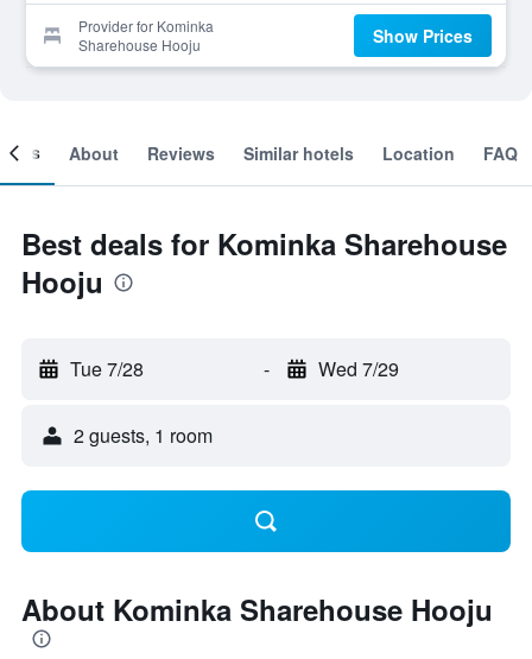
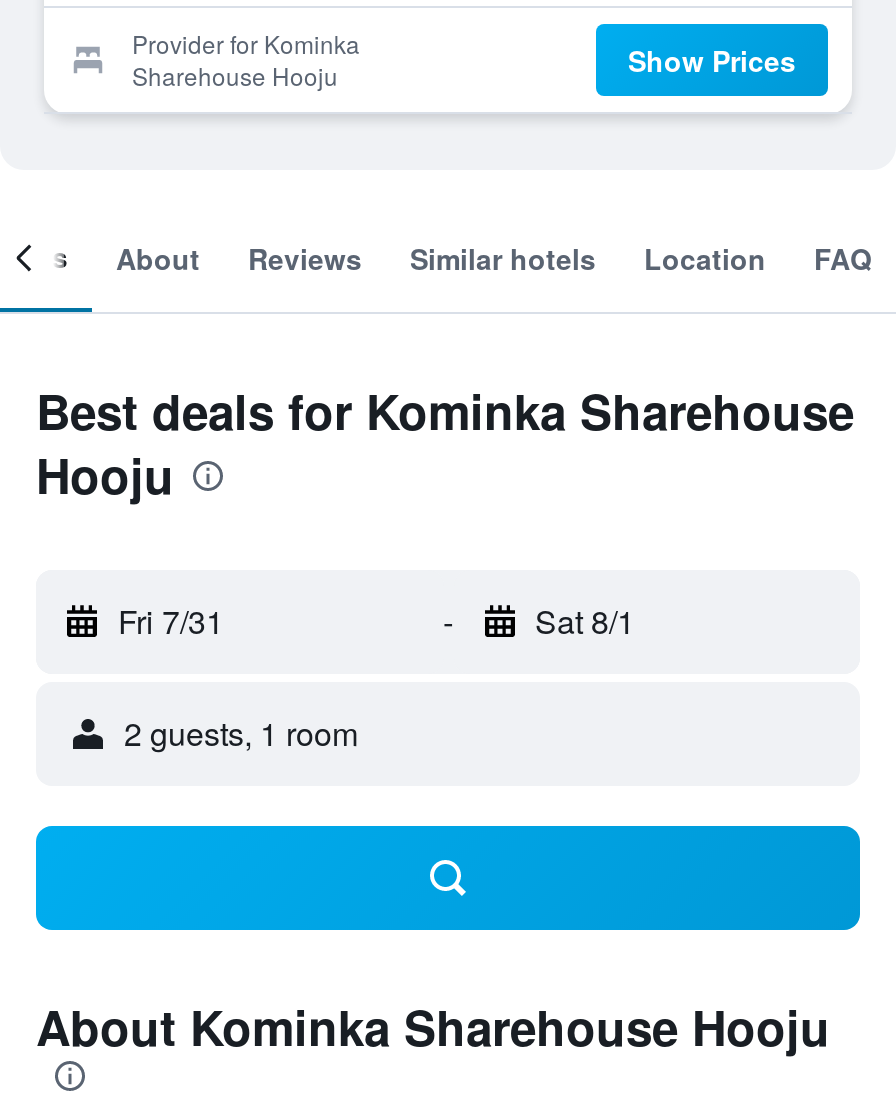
- Tue 7/28
+ Fri 7/31

- Wed 7/29
+ Sat 8/1
